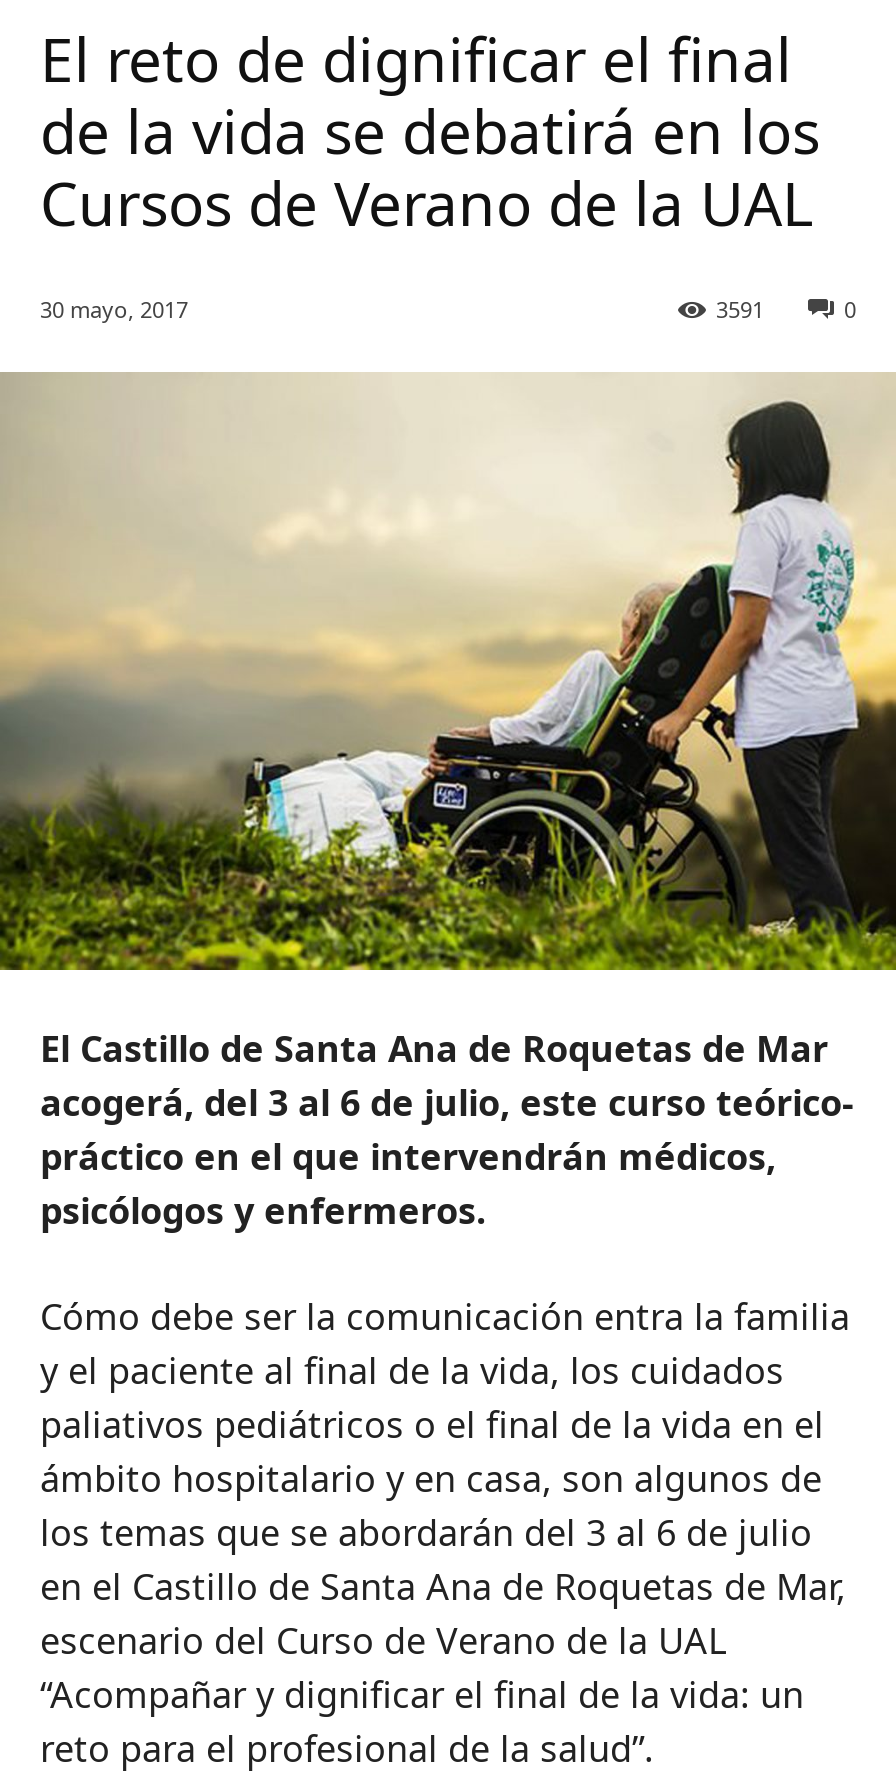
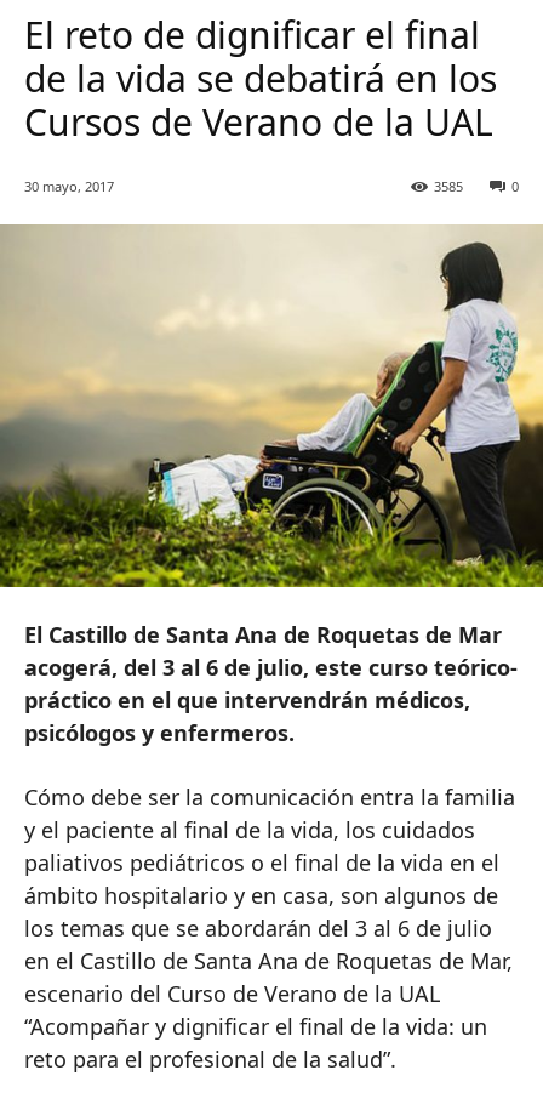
- 3591
+ 3585
